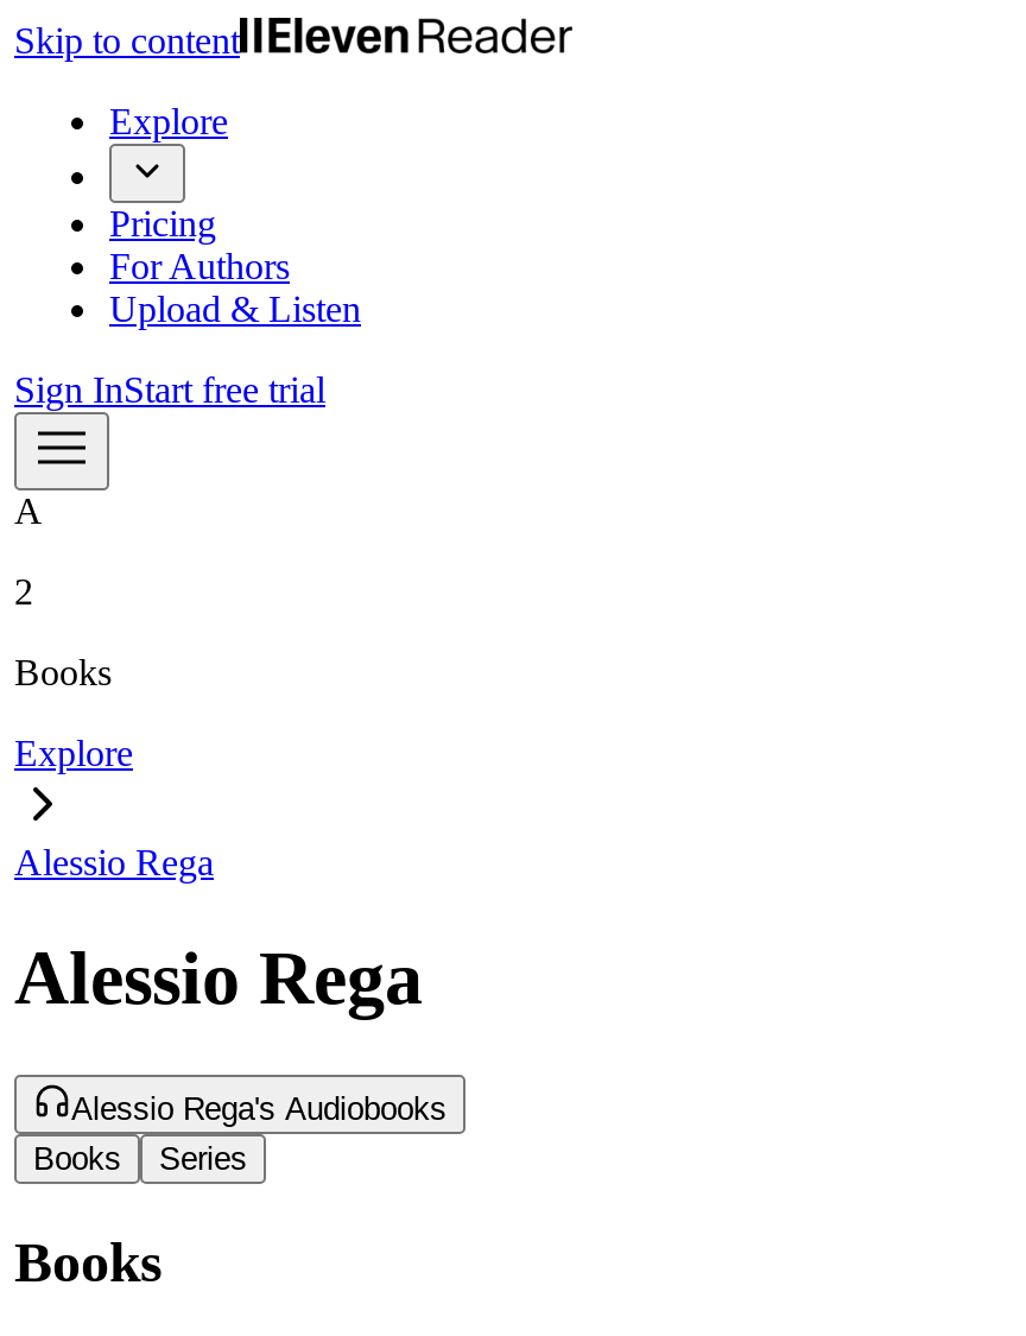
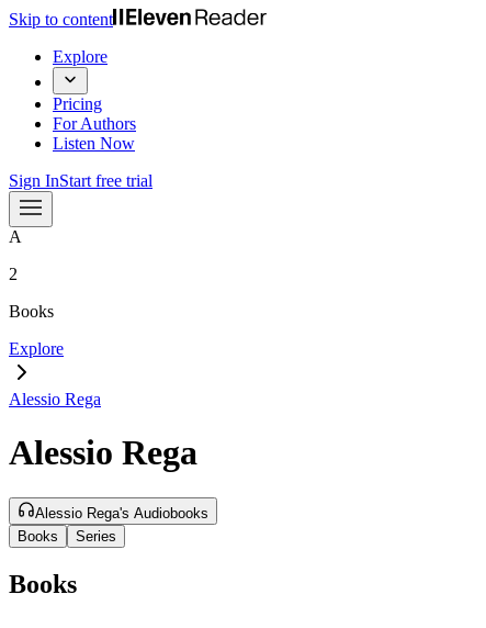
- Upload & Listen
+ Listen Now
